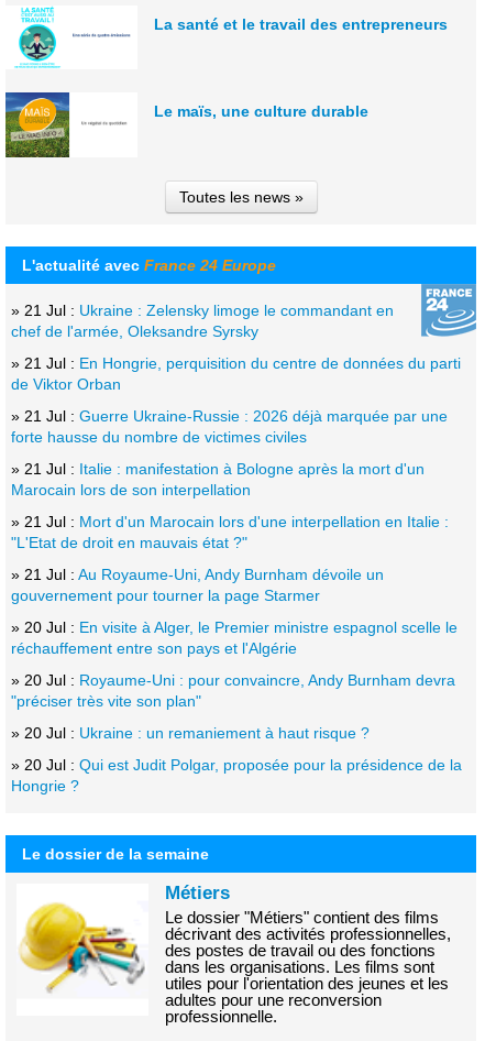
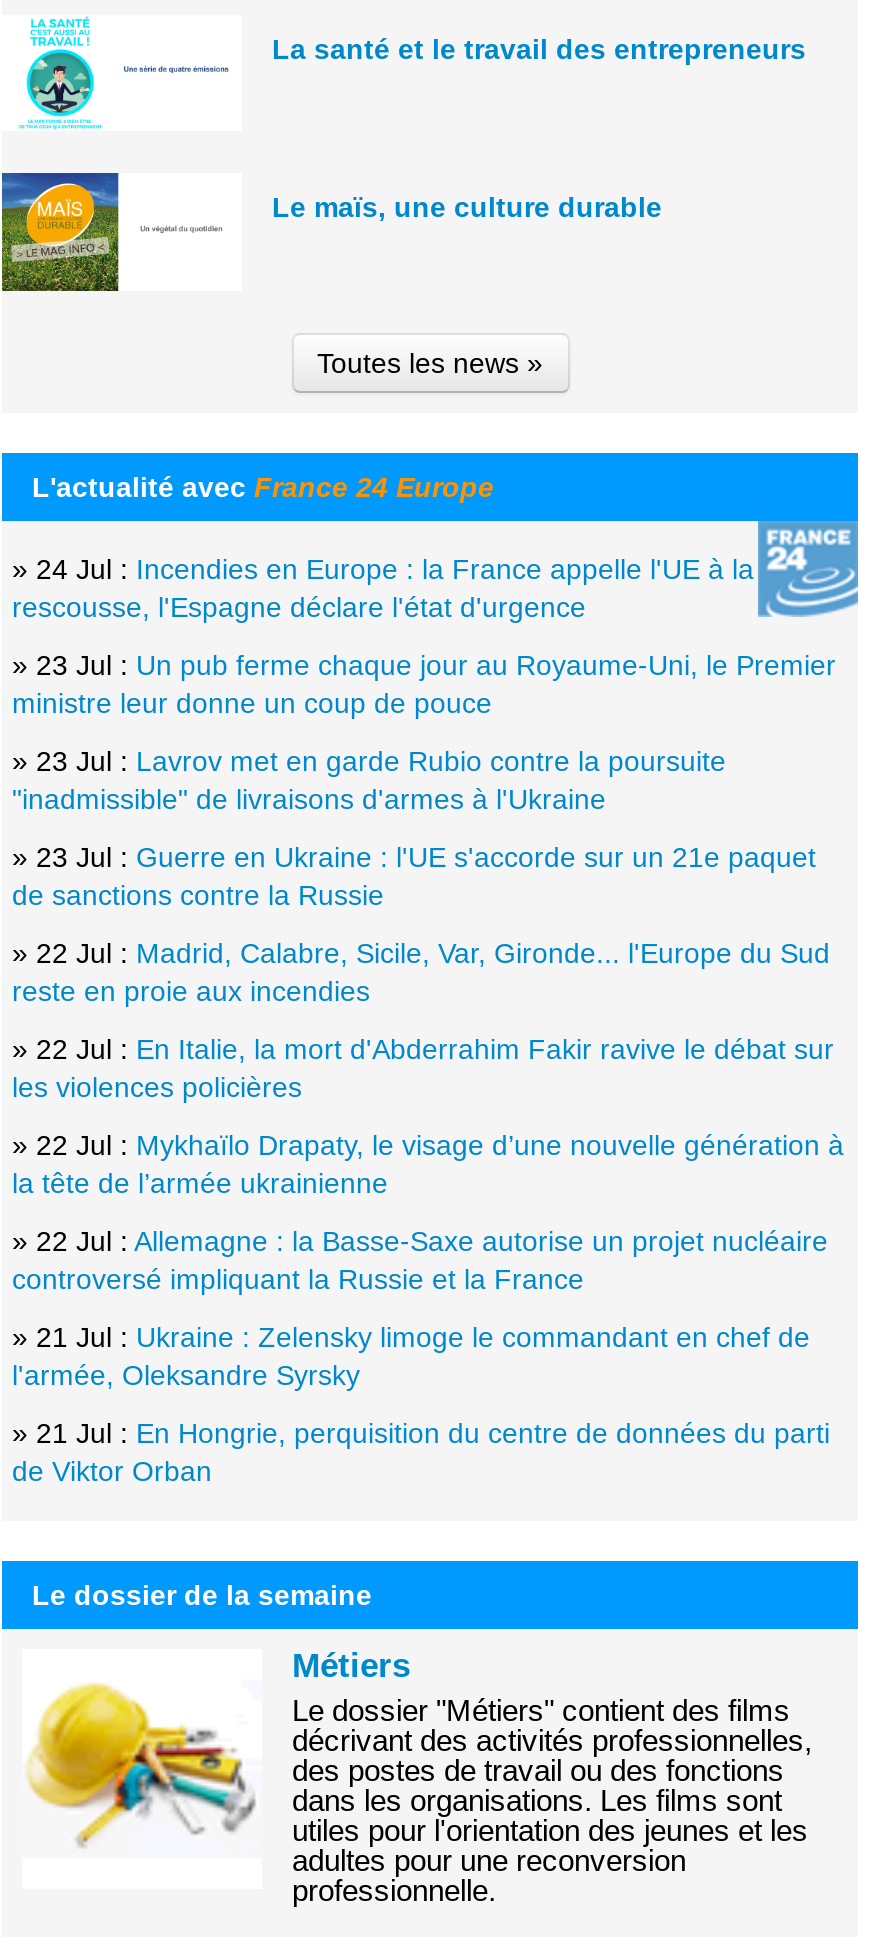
- » 21 Jul : Ukraine : Zelensky limoge le commandant en
- chef de l'armée, Oleksandre Syrsky
+ » 24 Jul : Incendies en Europe : la France appelle l'UE à la
+ rescousse, l'Espagne déclare l'état d'urgence
+ » 23 Jul : Un pub ferme chaque jour au Royaume-Uni, le Premier
+ ministre leur donne un coup de pouce
+ » 23 Jul : Lavrov met en garde Rubio contre la poursuite
+ "inadmissible" de livraisons d'armes à l'Ukraine
+ » 23 Jul : Guerre en Ukraine : l'UE s'accorde sur un 21e paquet
+ de sanctions contre la Russie
+ » 22 Jul : Madrid, Calabre, Sicile, Var, Gironde... l'Europe du Sud
+ reste en proie aux incendies
+ » 22 Jul : En Italie, la mort d'Abderrahim Fakir ravive le débat sur
+ les violences policières
+ » 22 Jul : Mykhaïlo Drapaty, le visage d’une nouvelle génération à
+ la tête de l’armée ukrainienne
+ » 22 Jul : Allemagne : la Basse-Saxe autorise un projet nucléaire
+ controversé impliquant la Russie et la France
+ » 21 Jul : Ukraine : Zelensky limoge le commandant en chef de
+ l'armée, Oleksandre Syrsky

moved down: » 21 Jul : En Hongrie, perquisition du centre de données du parti | de Viktor Orban

- » 21 Jul : Guerre Ukraine-Russie : 2026 déjà marquée par une
- forte hausse du nombre de victimes civiles
- » 21 Jul : Italie : manifestation à Bologne après la mort d'un
- Marocain lors de son interpellation
- » 21 Jul : Mort d'un Marocain lors d'une interpellation en Italie :
- "L'Etat de droit en mauvais état ?"
- » 21 Jul : Au Royaume-Uni, Andy Burnham dévoile un
- gouvernement pour tourner la page Starmer
- » 20 Jul : En visite à Alger, le Premier ministre espagnol scelle le
- réchauffement entre son pays et l'Algérie
- » 20 Jul : Royaume-Uni : pour convaincre, Andy Burnham devra
- "préciser très vite son plan"
- » 20 Jul : Ukraine : un remaniement à haut risque ?
- » 20 Jul : Qui est Judit Polgar, proposée pour la présidence de la
- Hongrie ?
